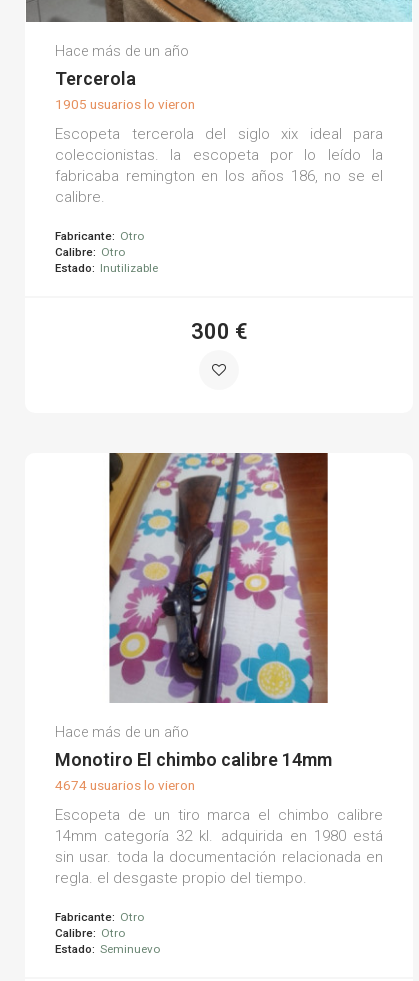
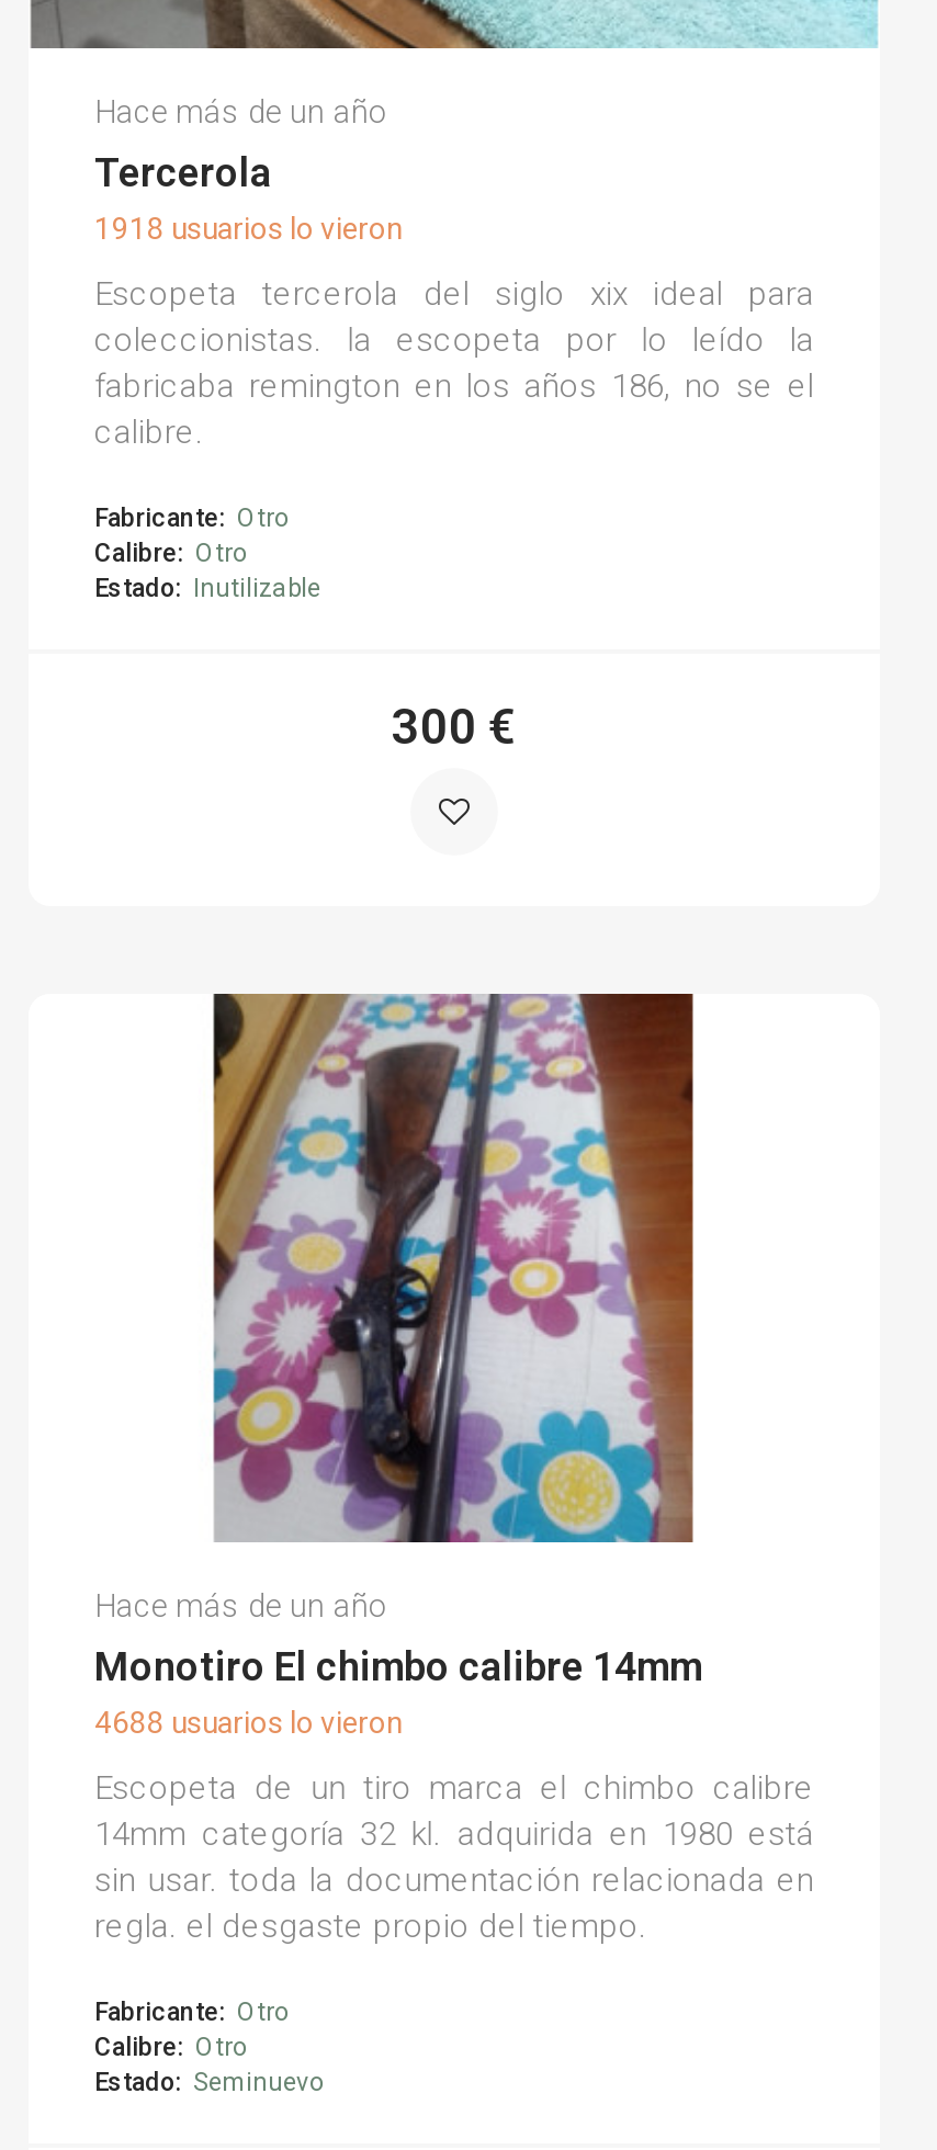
- 1905 usuarios lo vieron
+ 1918 usuarios lo vieron

- 4674 usuarios lo vieron
+ 4688 usuarios lo vieron
